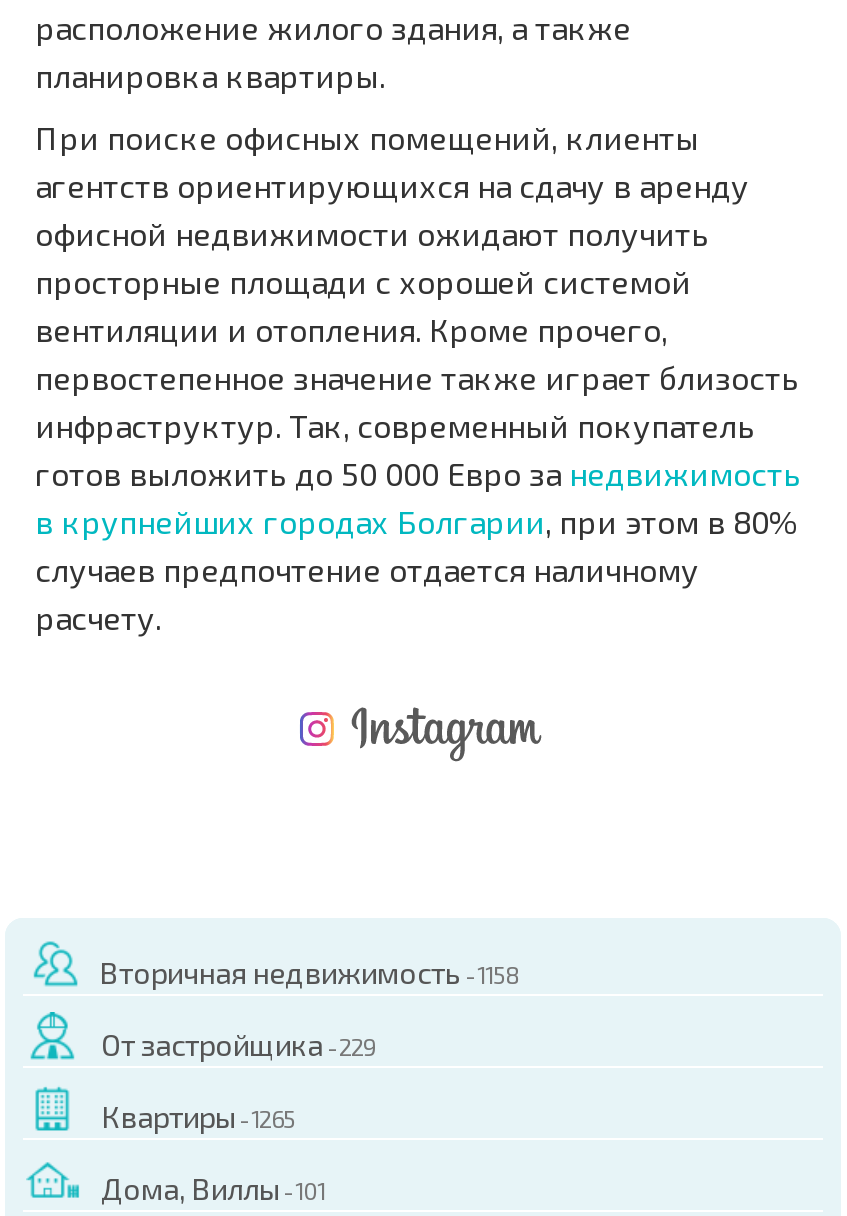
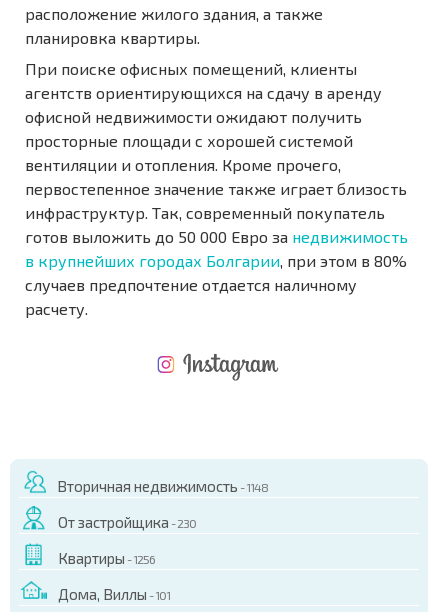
- Вторичная недвижимость - 1158
+ Вторичная недвижимость - 1148

- От застройщика - 229
+ От застройщика - 230

- Квартиры - 1265
+ Квартиры - 1256
